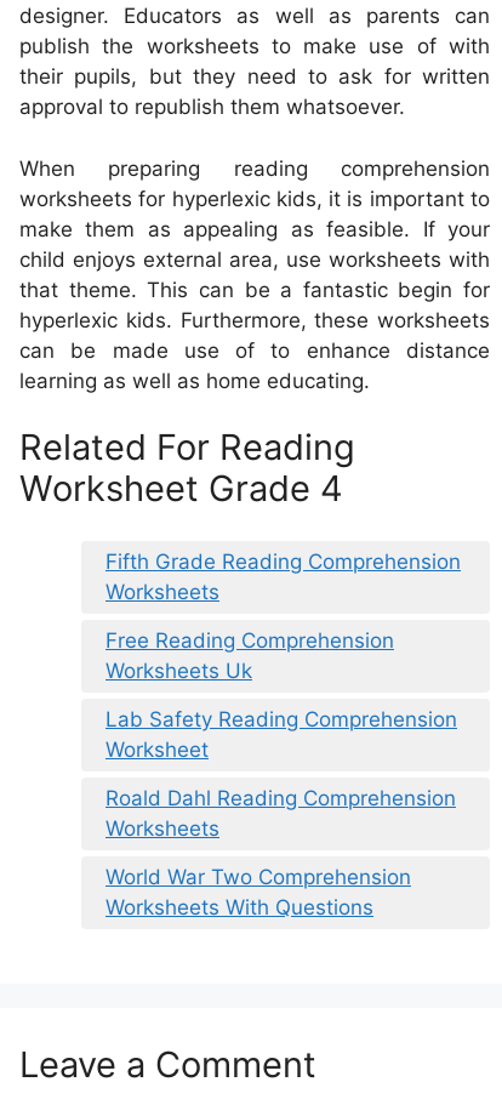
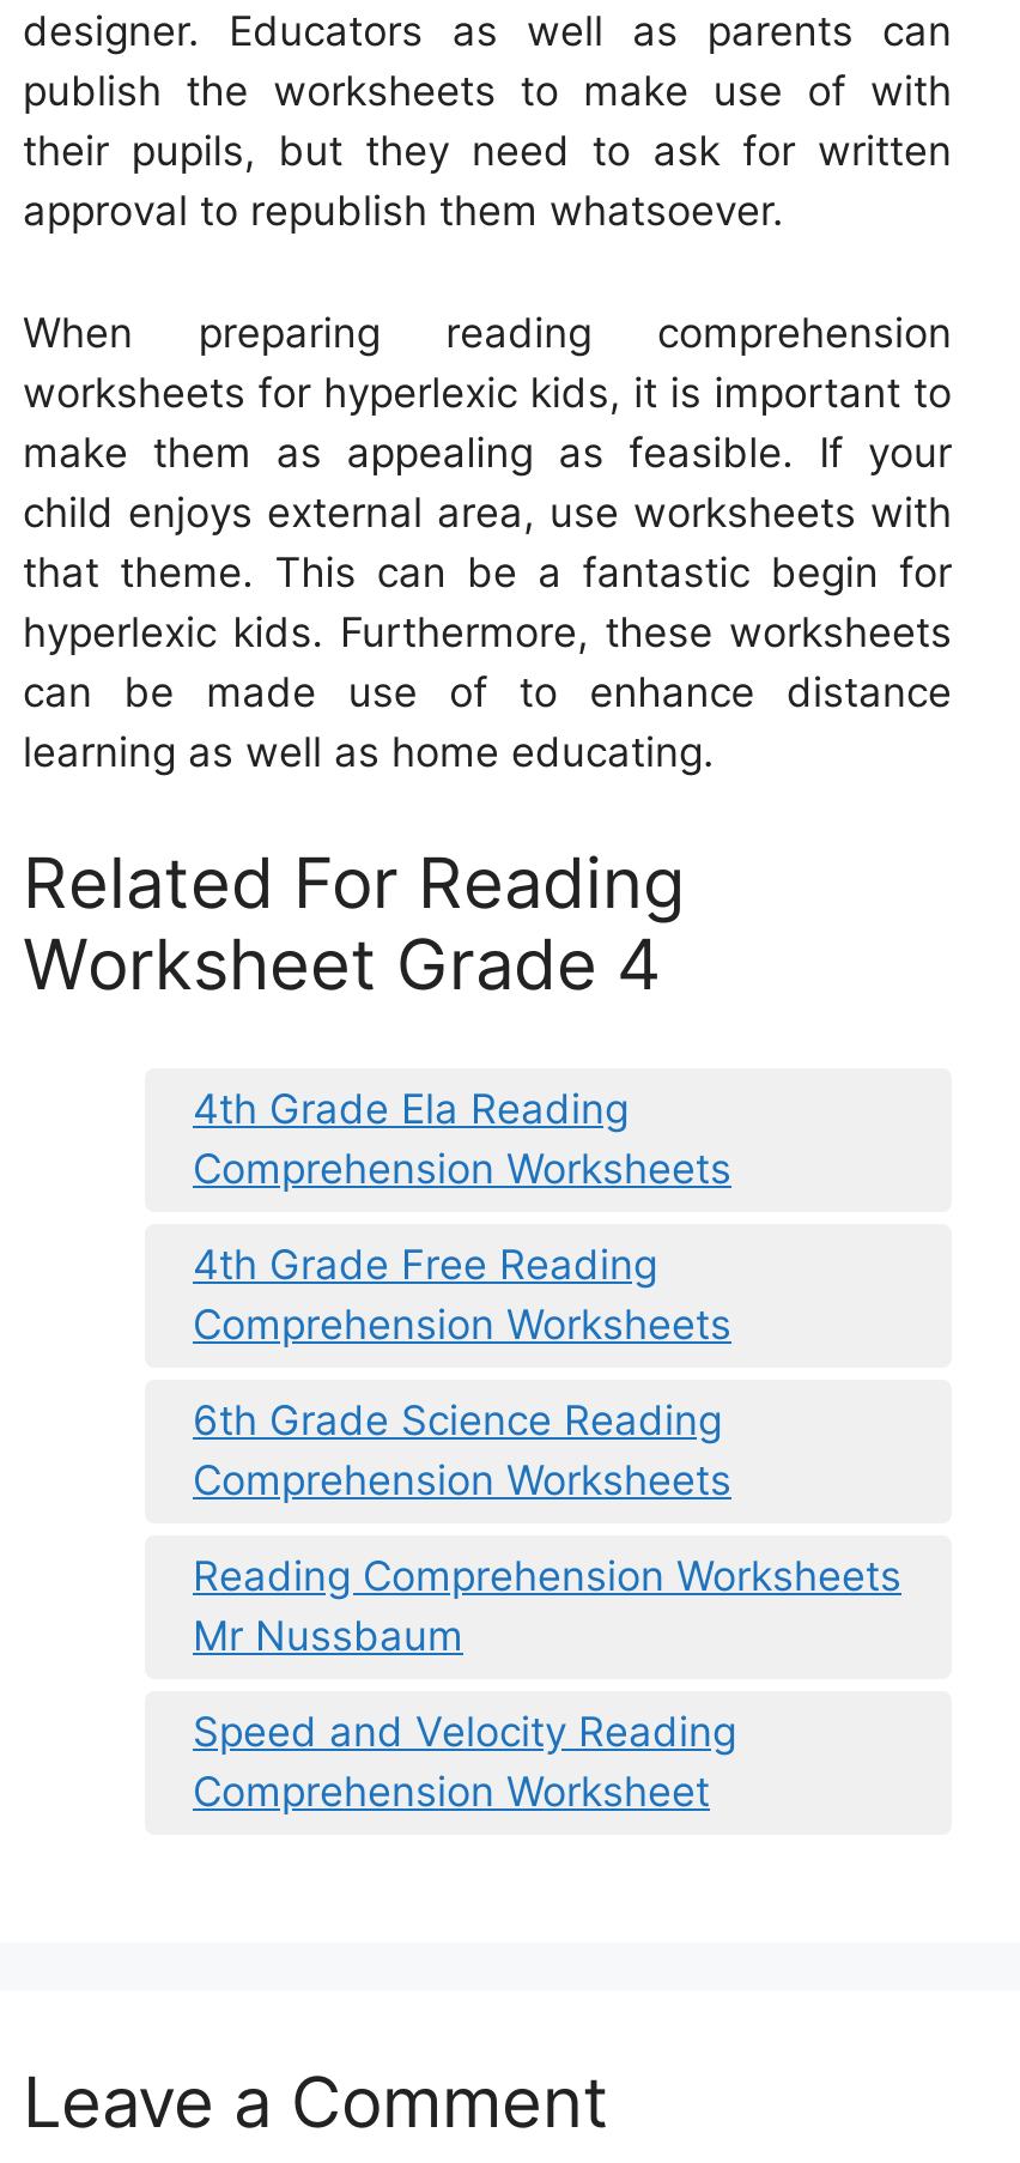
- Fifth Grade Reading Comprehension
- Worksheets
+ 4th Grade Ela Reading
+ Comprehension Worksheets

- Free Reading Comprehension
- Worksheets Uk
+ 4th Grade Free Reading
+ Comprehension Worksheets

- Lab Safety Reading Comprehension
- Worksheet
+ 6th Grade Science Reading
+ Comprehension Worksheets

- Roald Dahl Reading Comprehension
- Worksheets
+ Reading Comprehension Worksheets
+ Mr Nussbaum

- World War Two Comprehension
- Worksheets With Questions
+ Speed and Velocity Reading
+ Comprehension Worksheet
